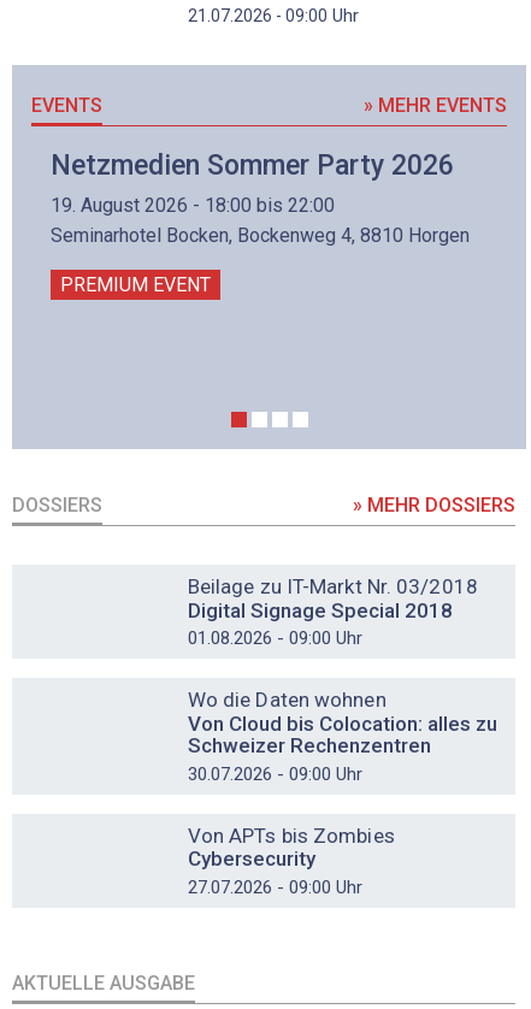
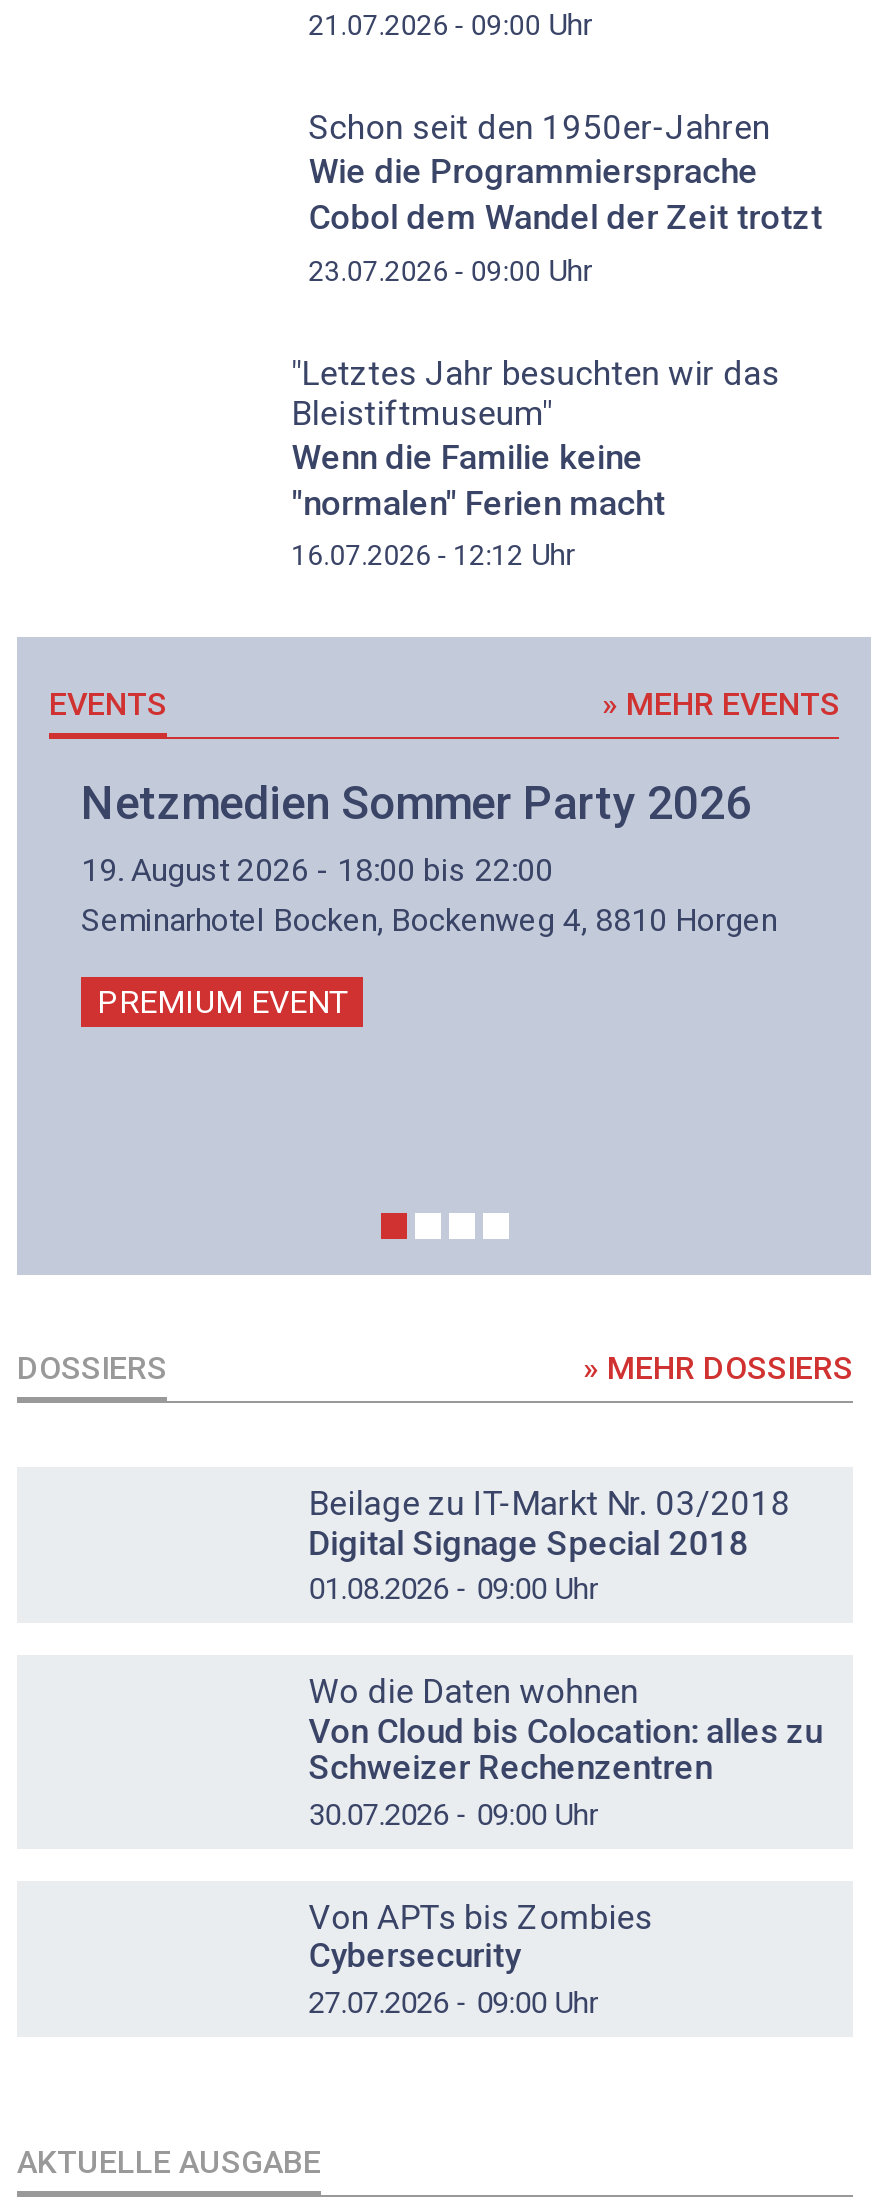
+ Schon seit den 1950er-Jahren
+ Wie die Programmiersprache
+ Cobol dem Wandel der Zeit trotzt
+ 23.07.2026 - 09:00 Uhr
+ "Letztes Jahr besuchten wir das
+ Bleistiftmuseum"
+ Wenn die Familie keine
+ "normalen" Ferien macht
+ 16.07.2026 - 12:12 Uhr
